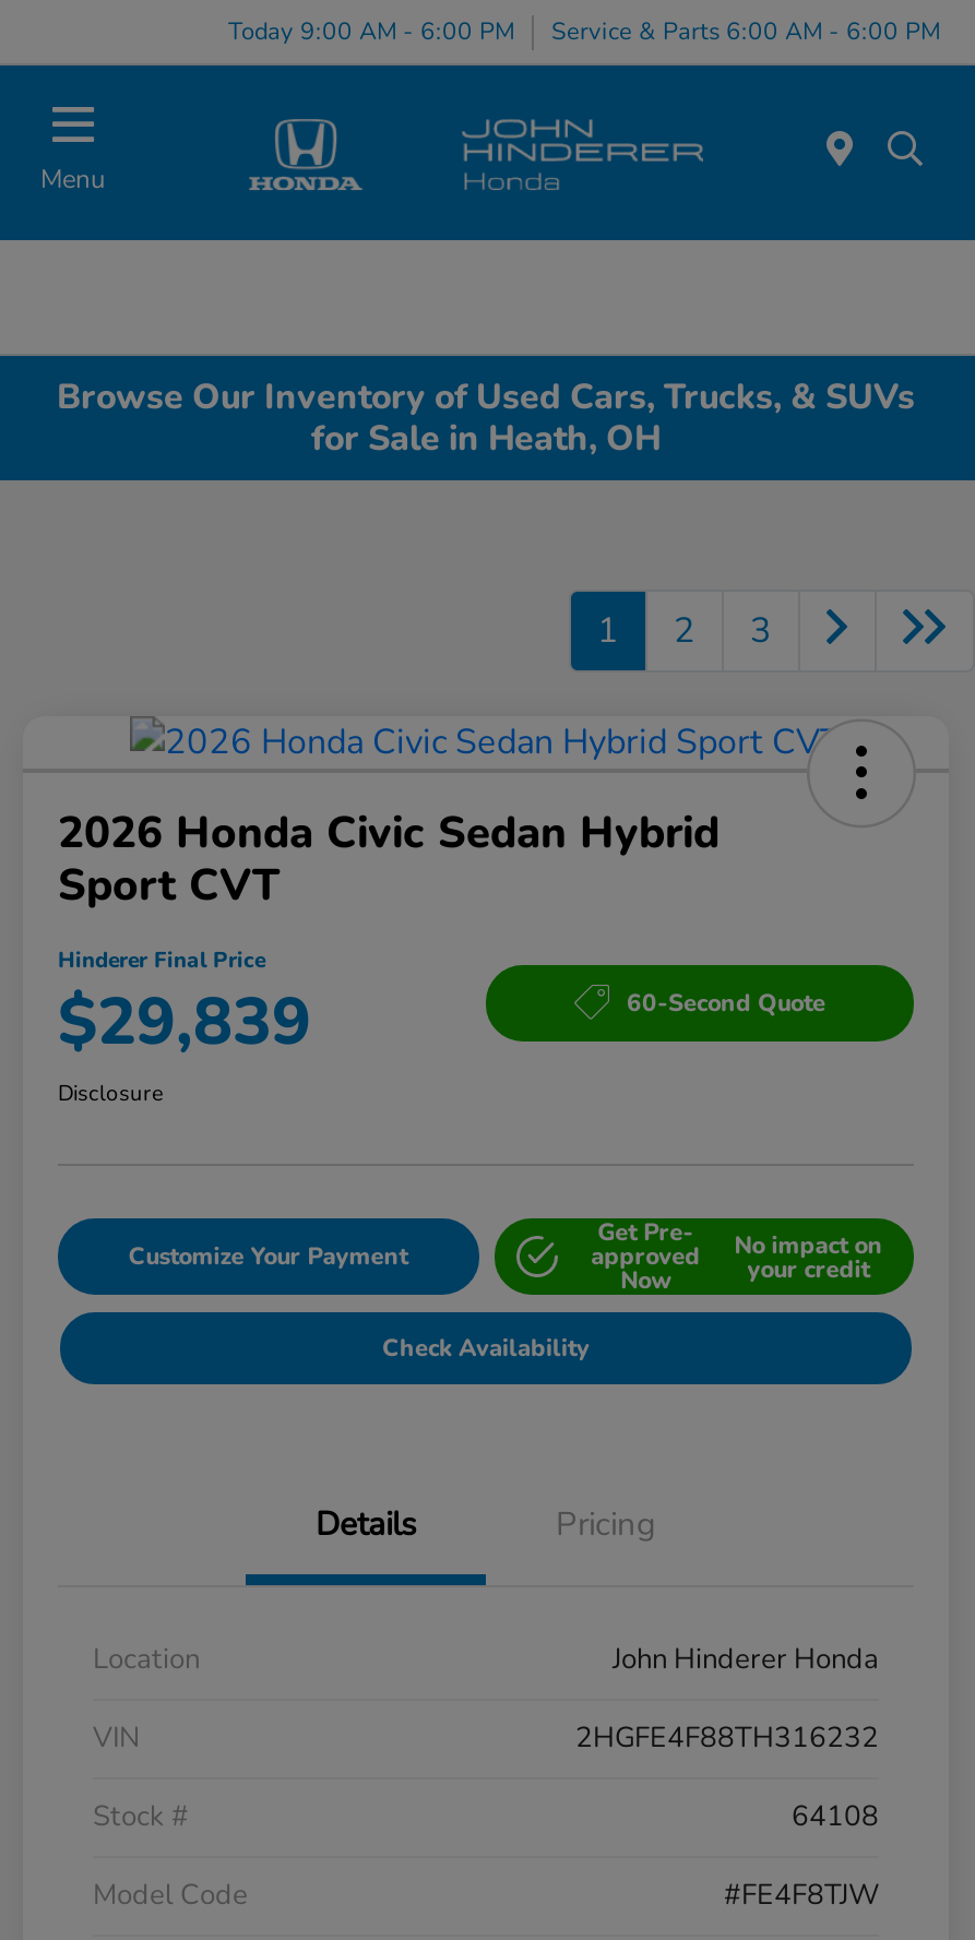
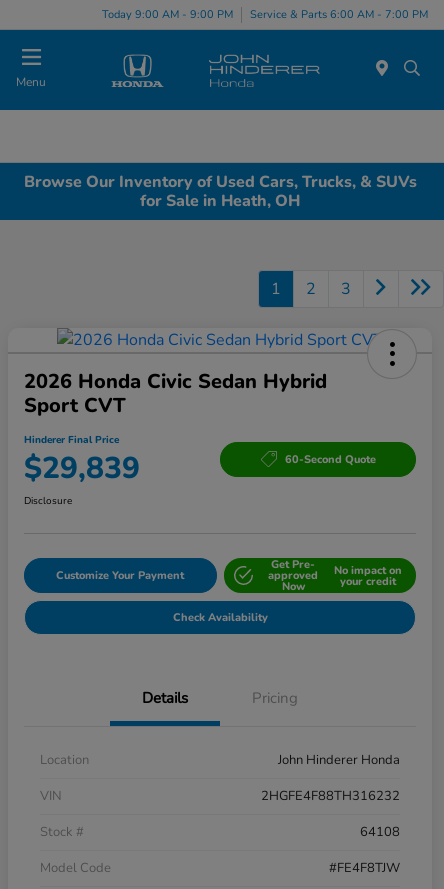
- Today 9:00 AM - 6:00 PM
+ Today 9:00 AM - 9:00 PM

- Service & Parts 6:00 AM - 6:00 PM
+ Service & Parts 6:00 AM - 7:00 PM
